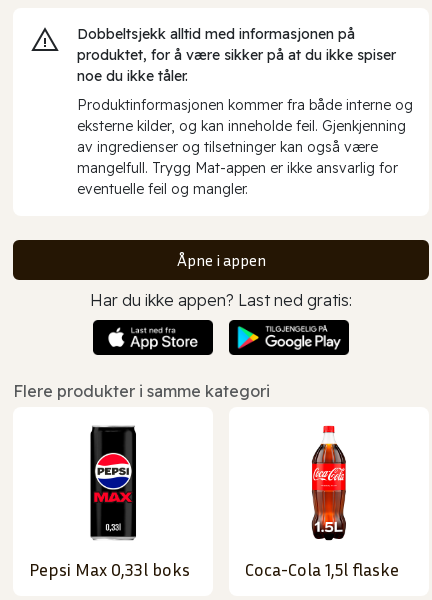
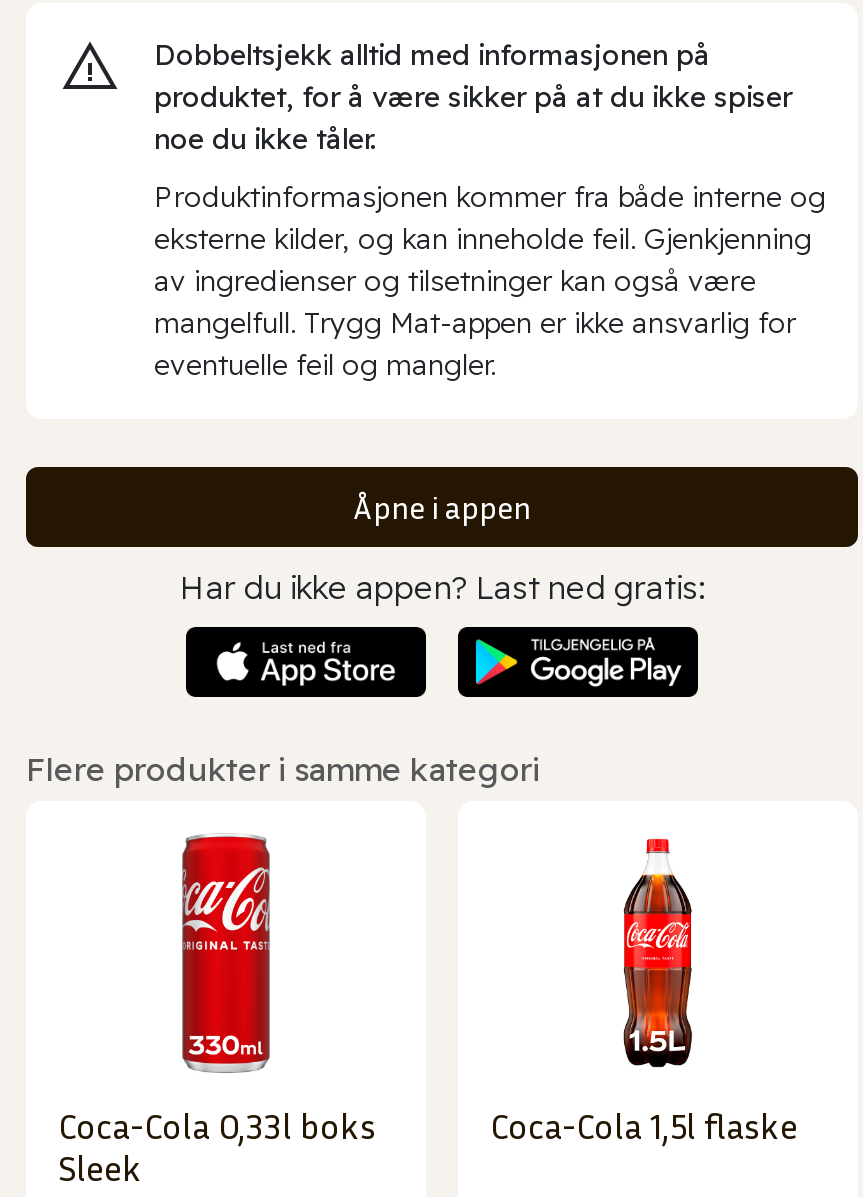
- [image]
- Pepsi Max 0,33l boks
+ [image]
+ Coca-Cola 0,33l boks
+ Sleek
